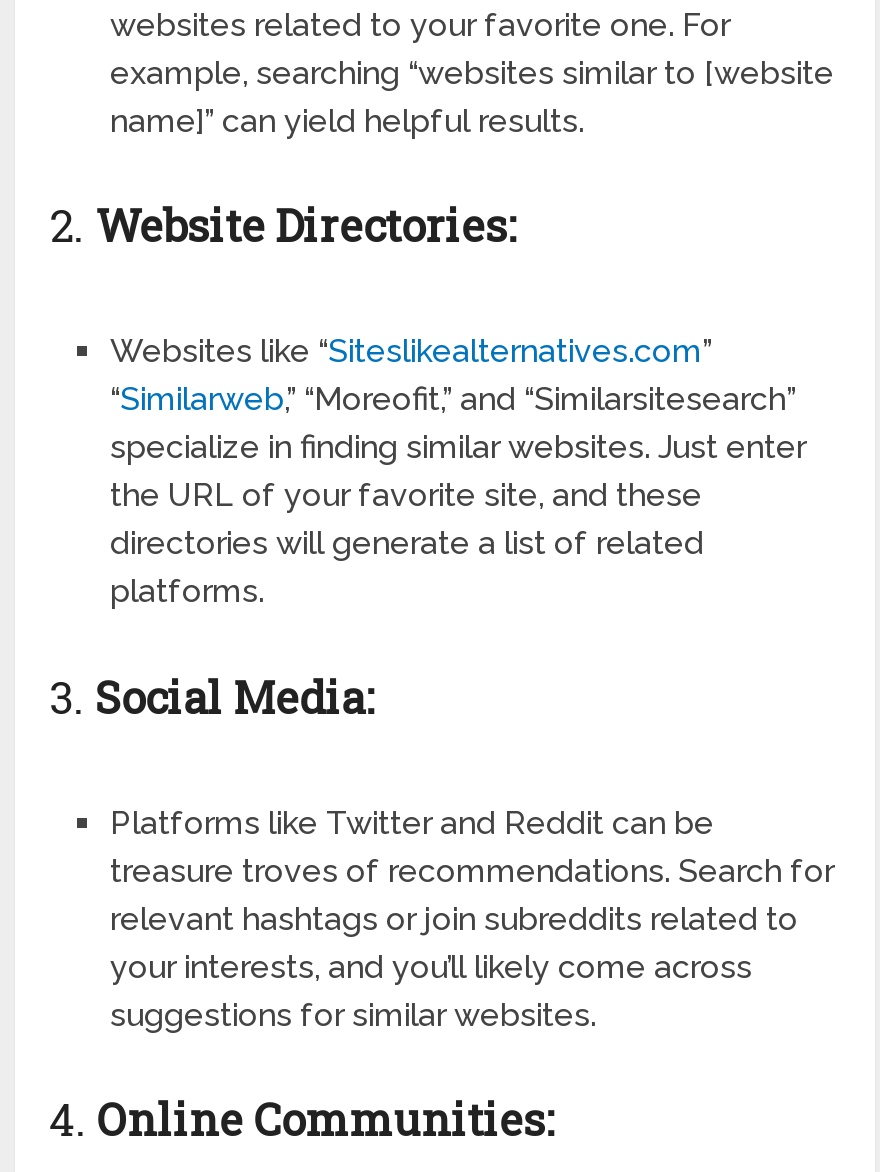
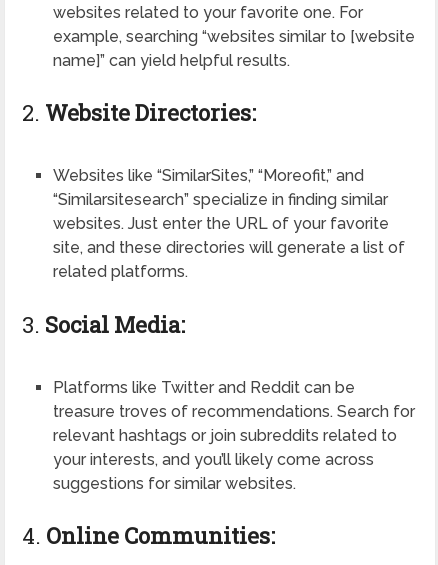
- Websites like “Siteslikealternatives.com”
- “Similarweb,” “Moreofit,” and “Similarsitesearch”
- specialize in finding similar websites. Just enter
- the URL of your favorite site, and these
- directories will generate a list of related
- platforms.
+ Websites like “SimilarSites,” “Moreofit,” and
+ “Similarsitesearch” specialize in finding similar
+ websites. Just enter the URL of your favorite
+ site, and these directories will generate a list of
+ related platforms.
